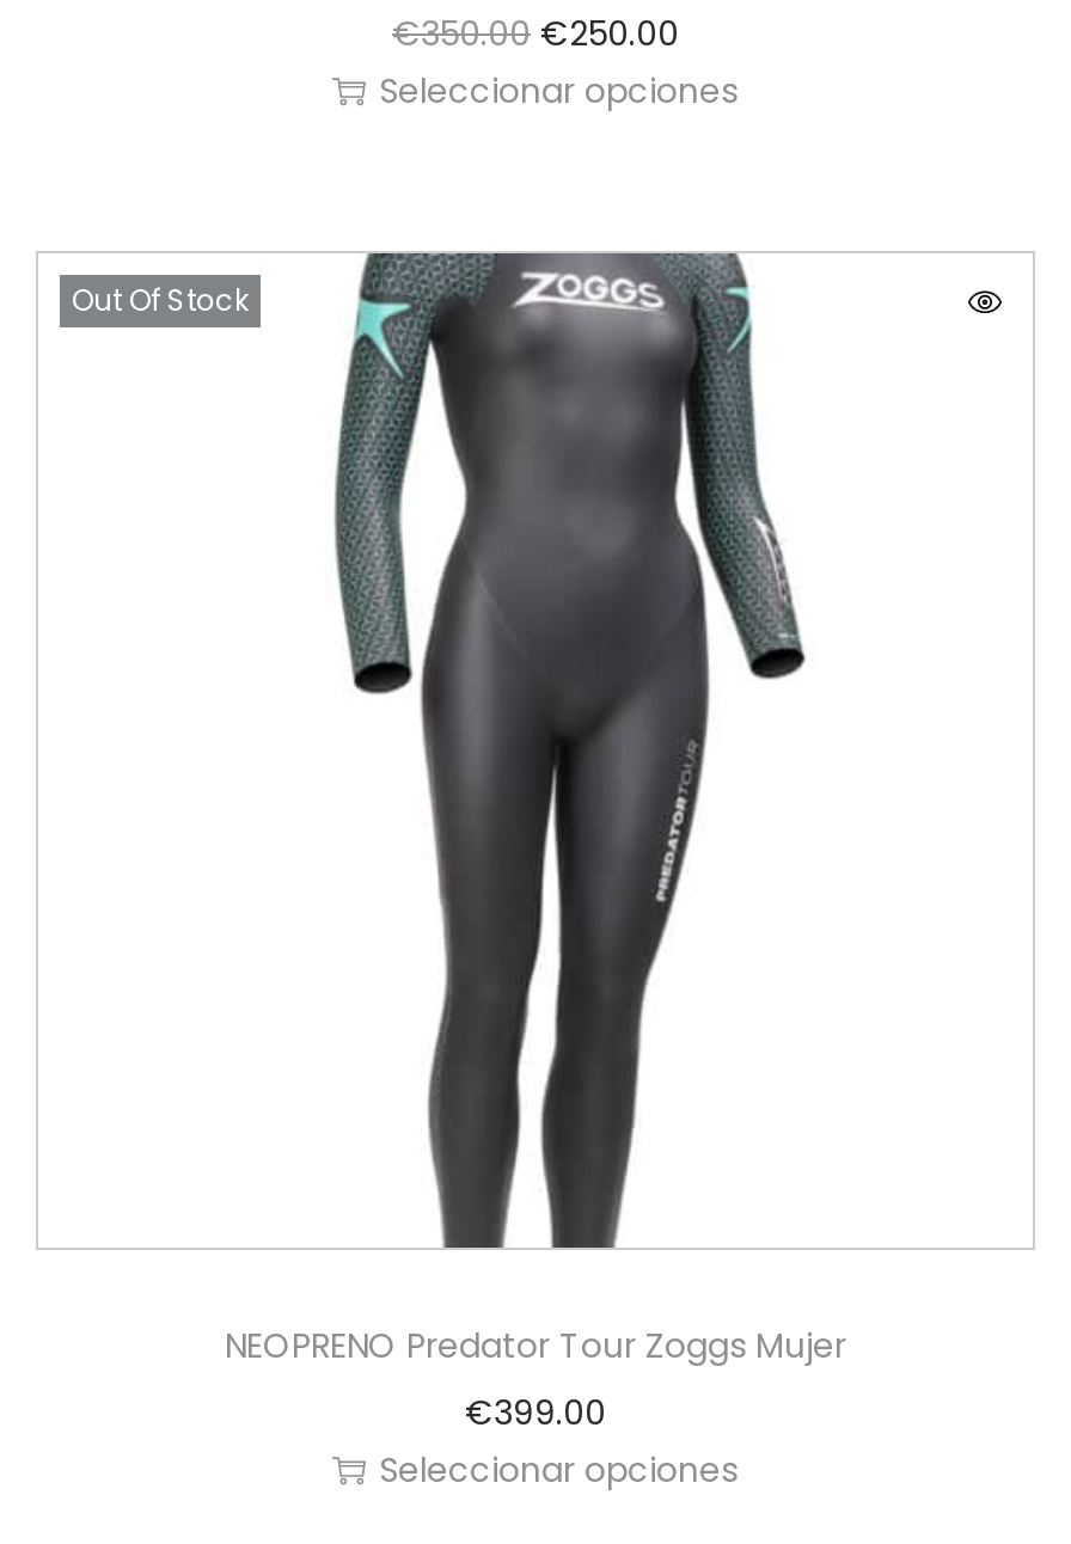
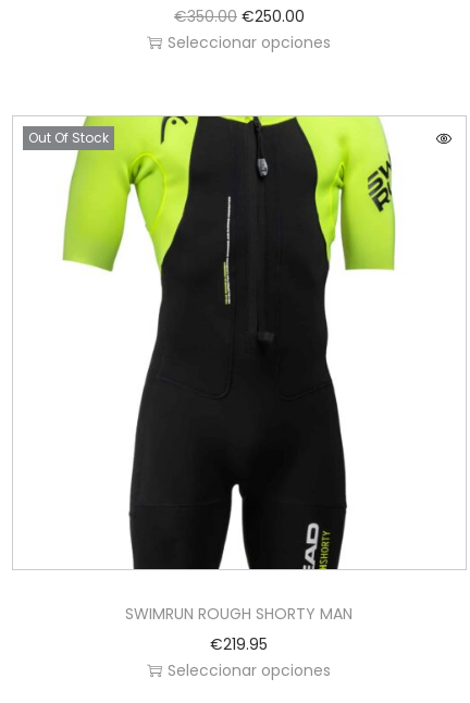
- [image]
- NEOPRENO Predator Tour Zoggs Mujer
- €399.00
+ [image]
+ SWIMRUN ROUGH SHORTY MAN
+ €219.95
